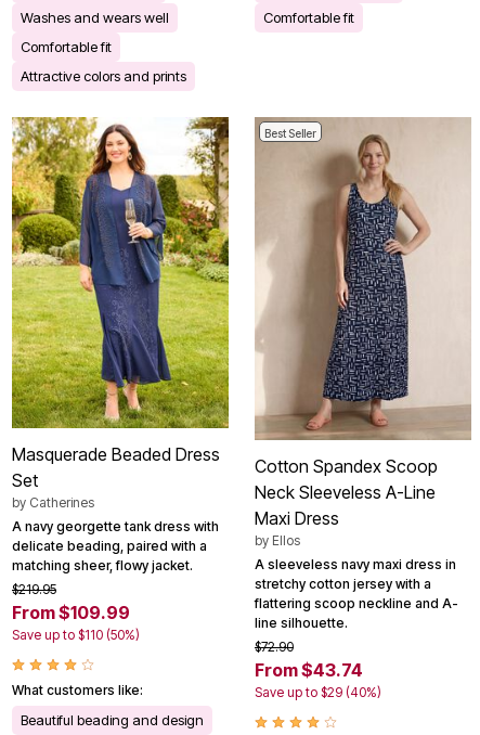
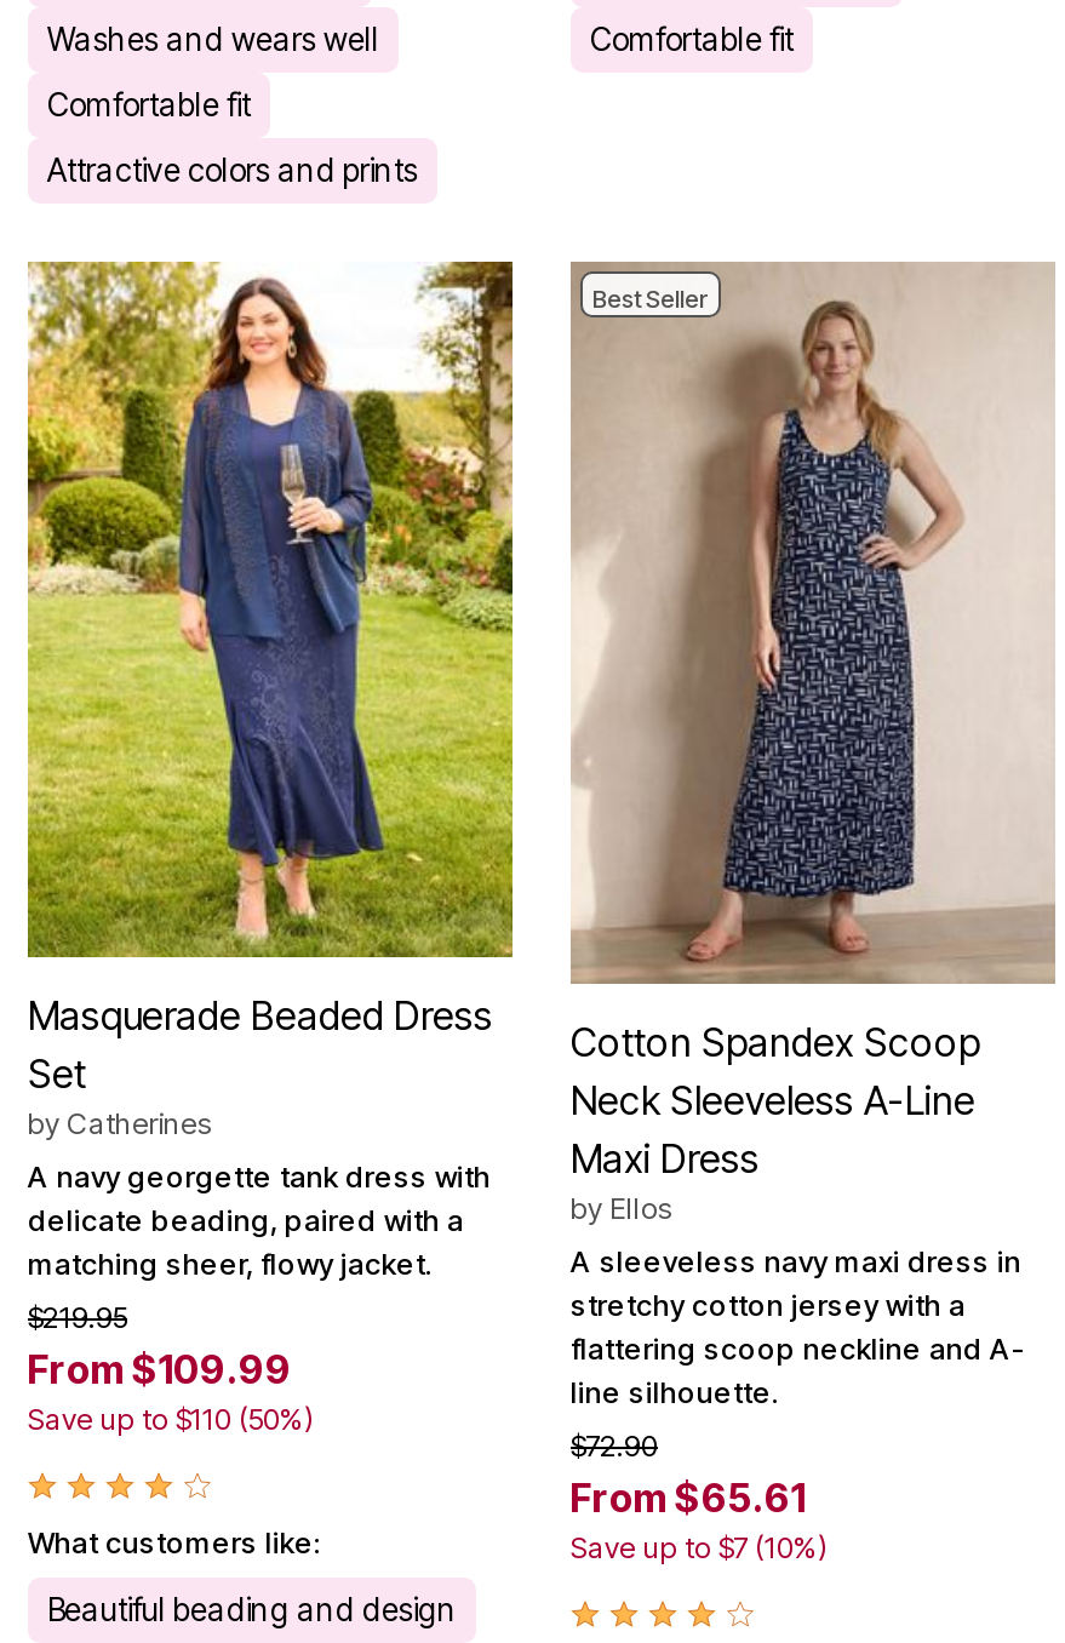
- From $43.74
+ From $65.61

- Save up to $29 (40%)
+ Save up to $7 (10%)
